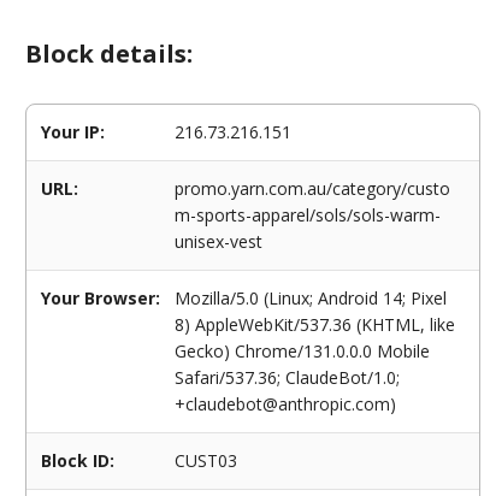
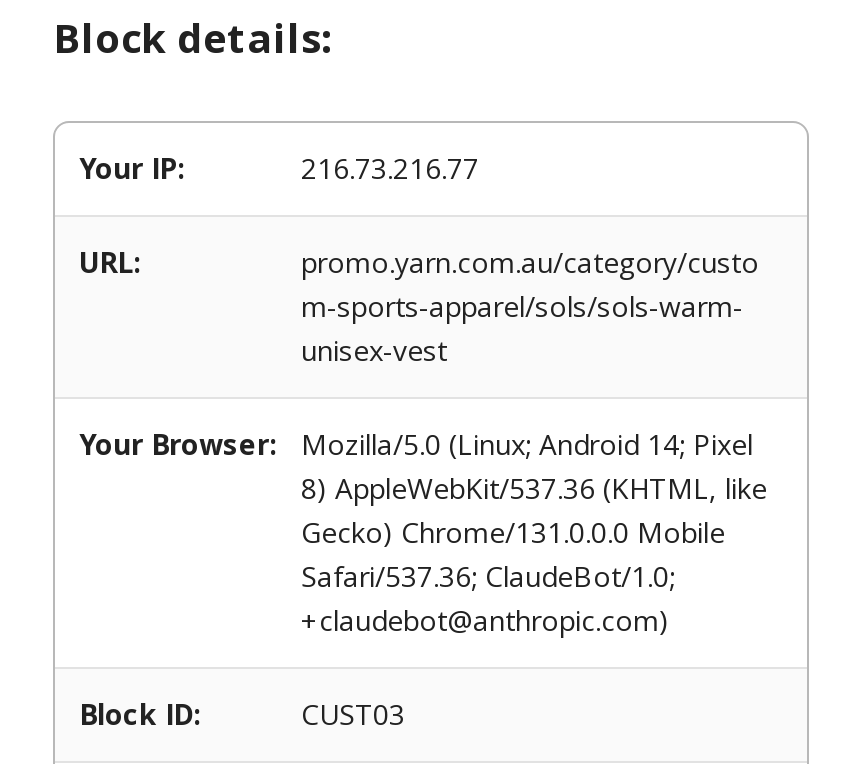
- 216.73.216.151
+ 216.73.216.77
